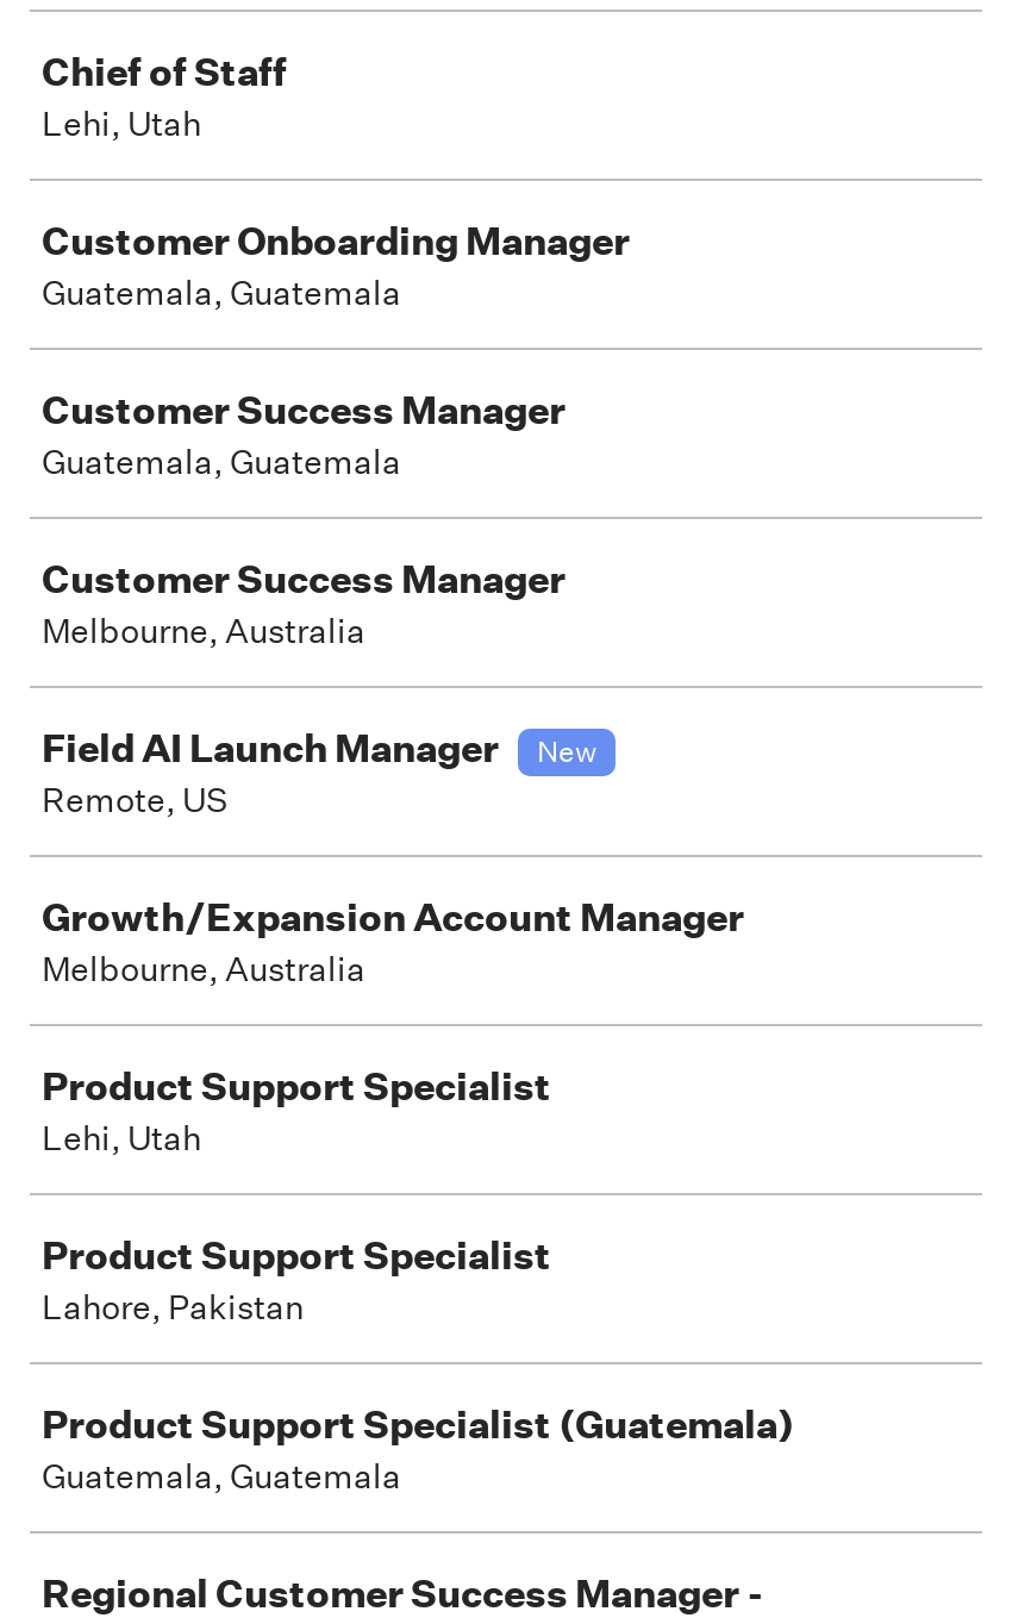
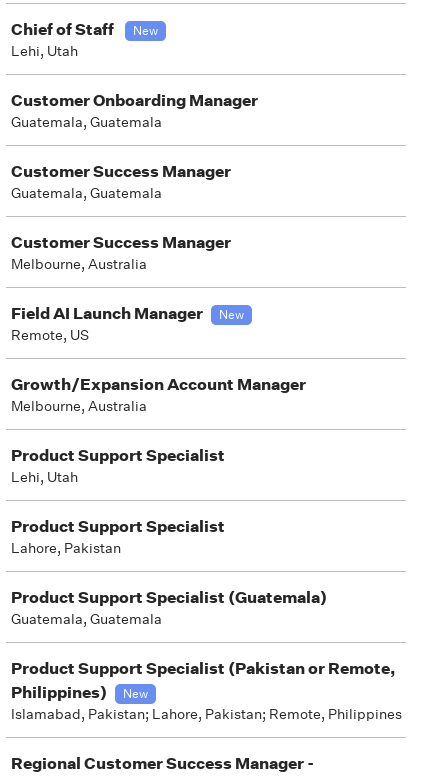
+ New

+ Product Support Specialist (Pakistan or Remote,
+ Philippines)
+ New
+ Islamabad, Pakistan; Lahore, Pakistan; Remote, Philippines
